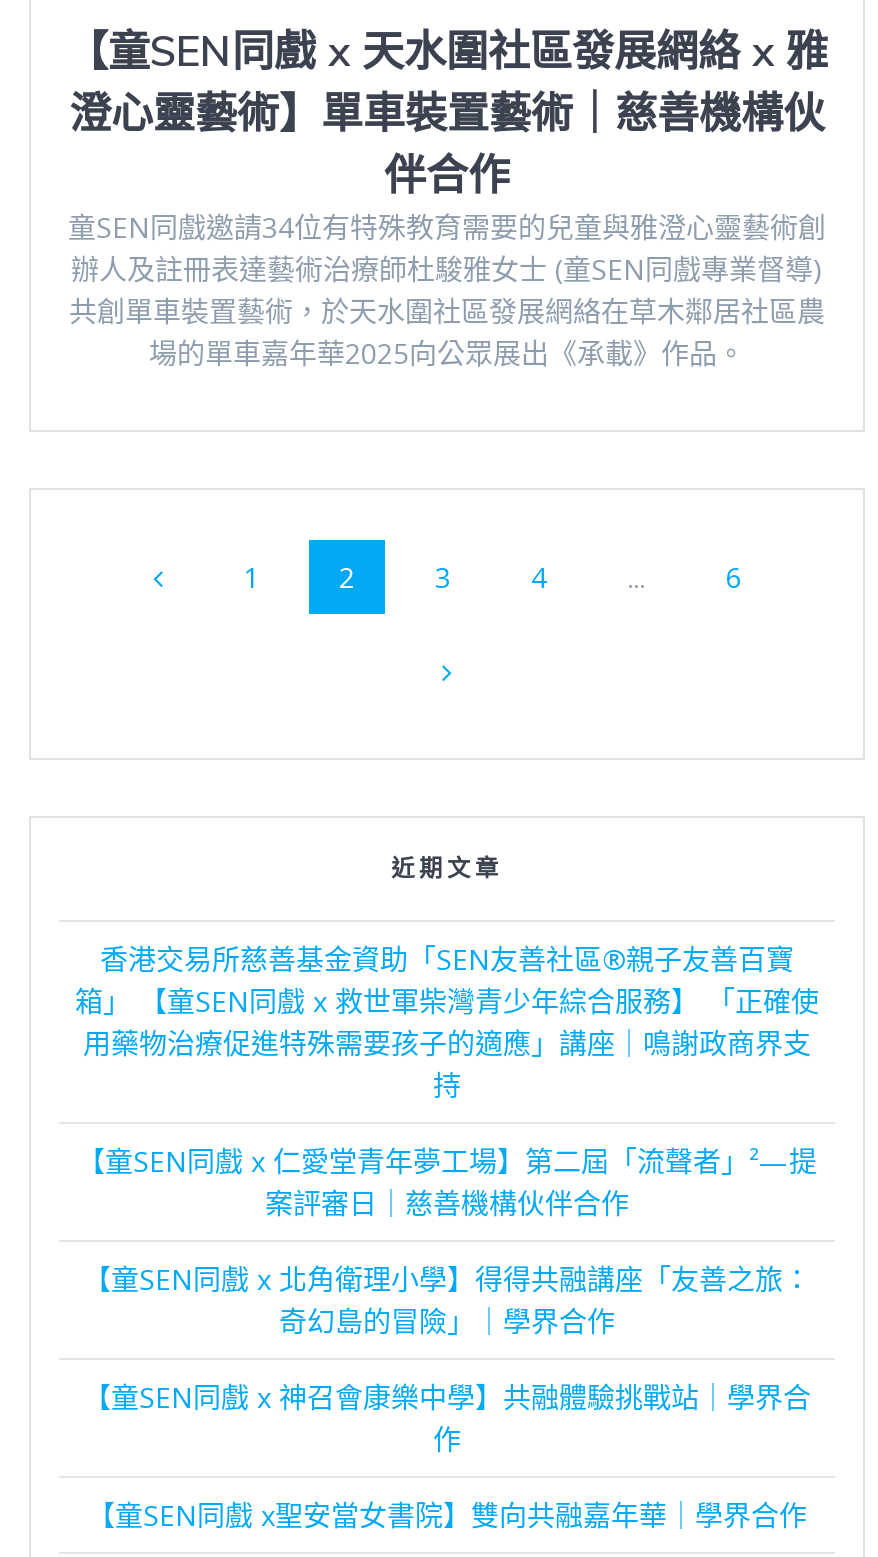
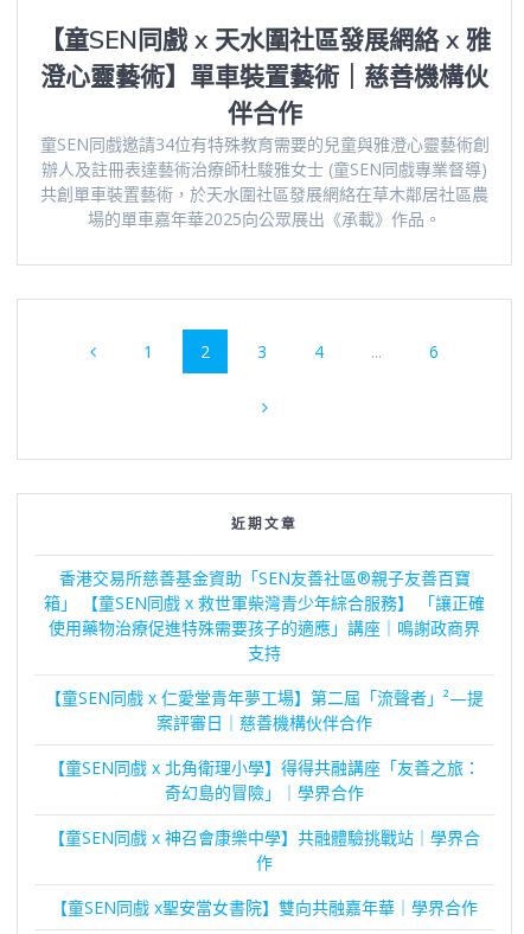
- 箱」 【童SEN同戲 x 救世軍柴灣青少年綜合服務】 「正確使
- 用藥物治療促進特殊需要孩子的適應」講座｜鳴謝政商界支
- 持
+ 箱」 【童SEN同戲 x 救世軍柴灣青少年綜合服務】 「讓正確
+ 使用藥物治療促進特殊需要孩子的適應」講座｜鳴謝政商界
+ 支持
